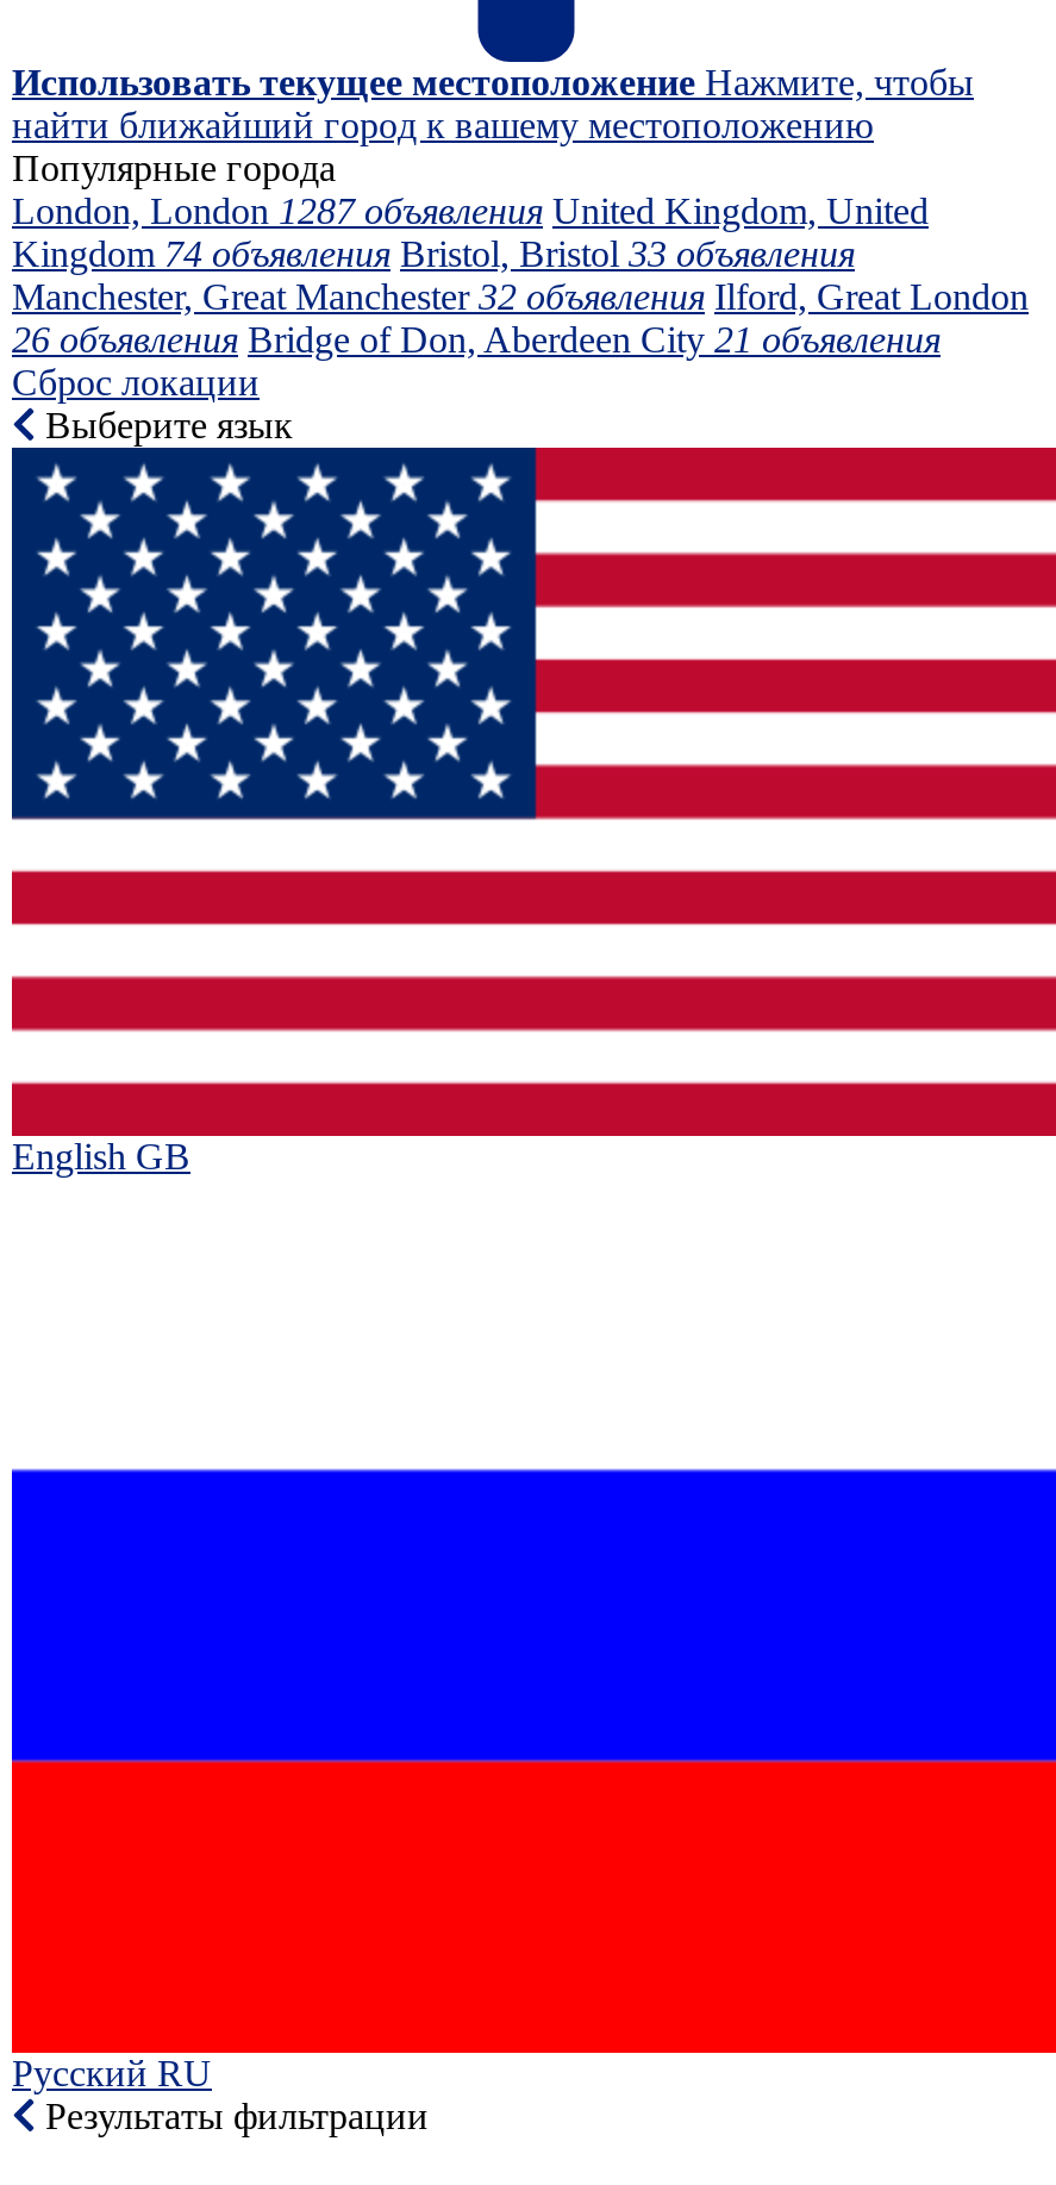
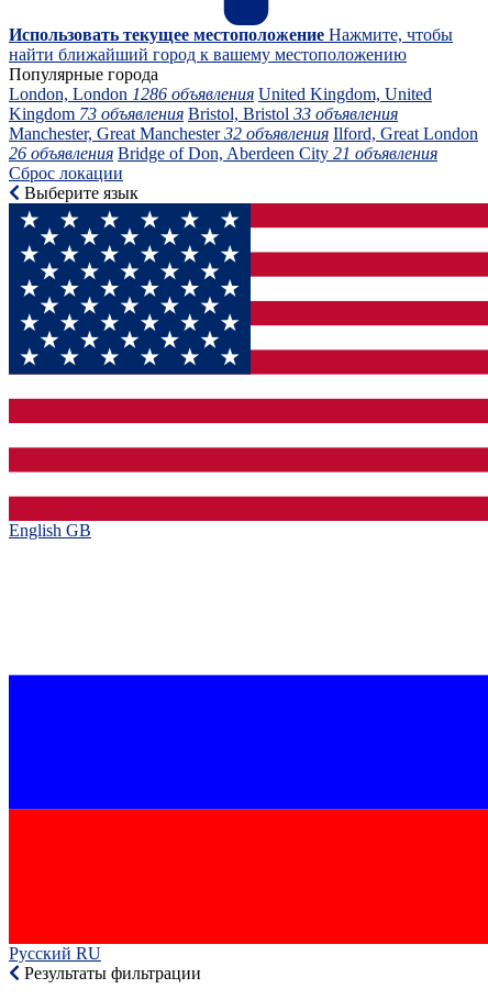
- London, London 1287 объявления United Kingdom, United
+ London, London 1286 объявления United Kingdom, United

- Kingdom 74 объявления Bristol, Bristol 33 объявления
+ Kingdom 73 объявления Bristol, Bristol 33 объявления
